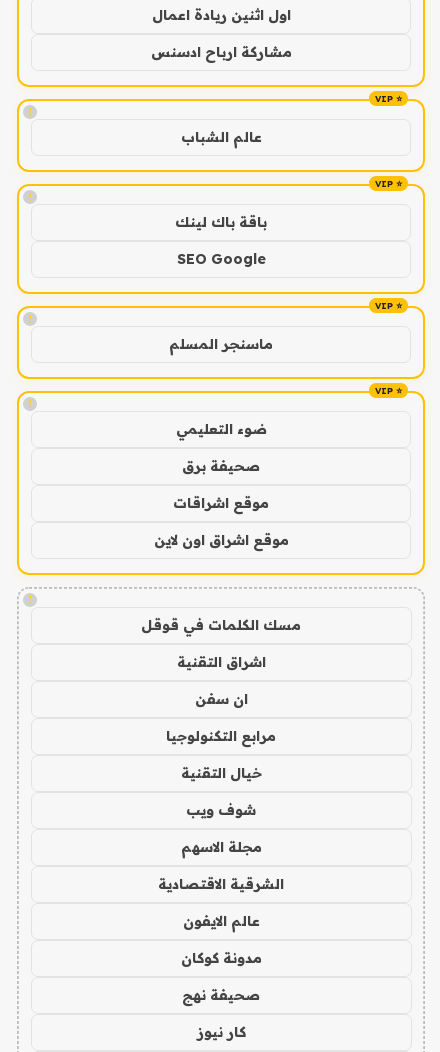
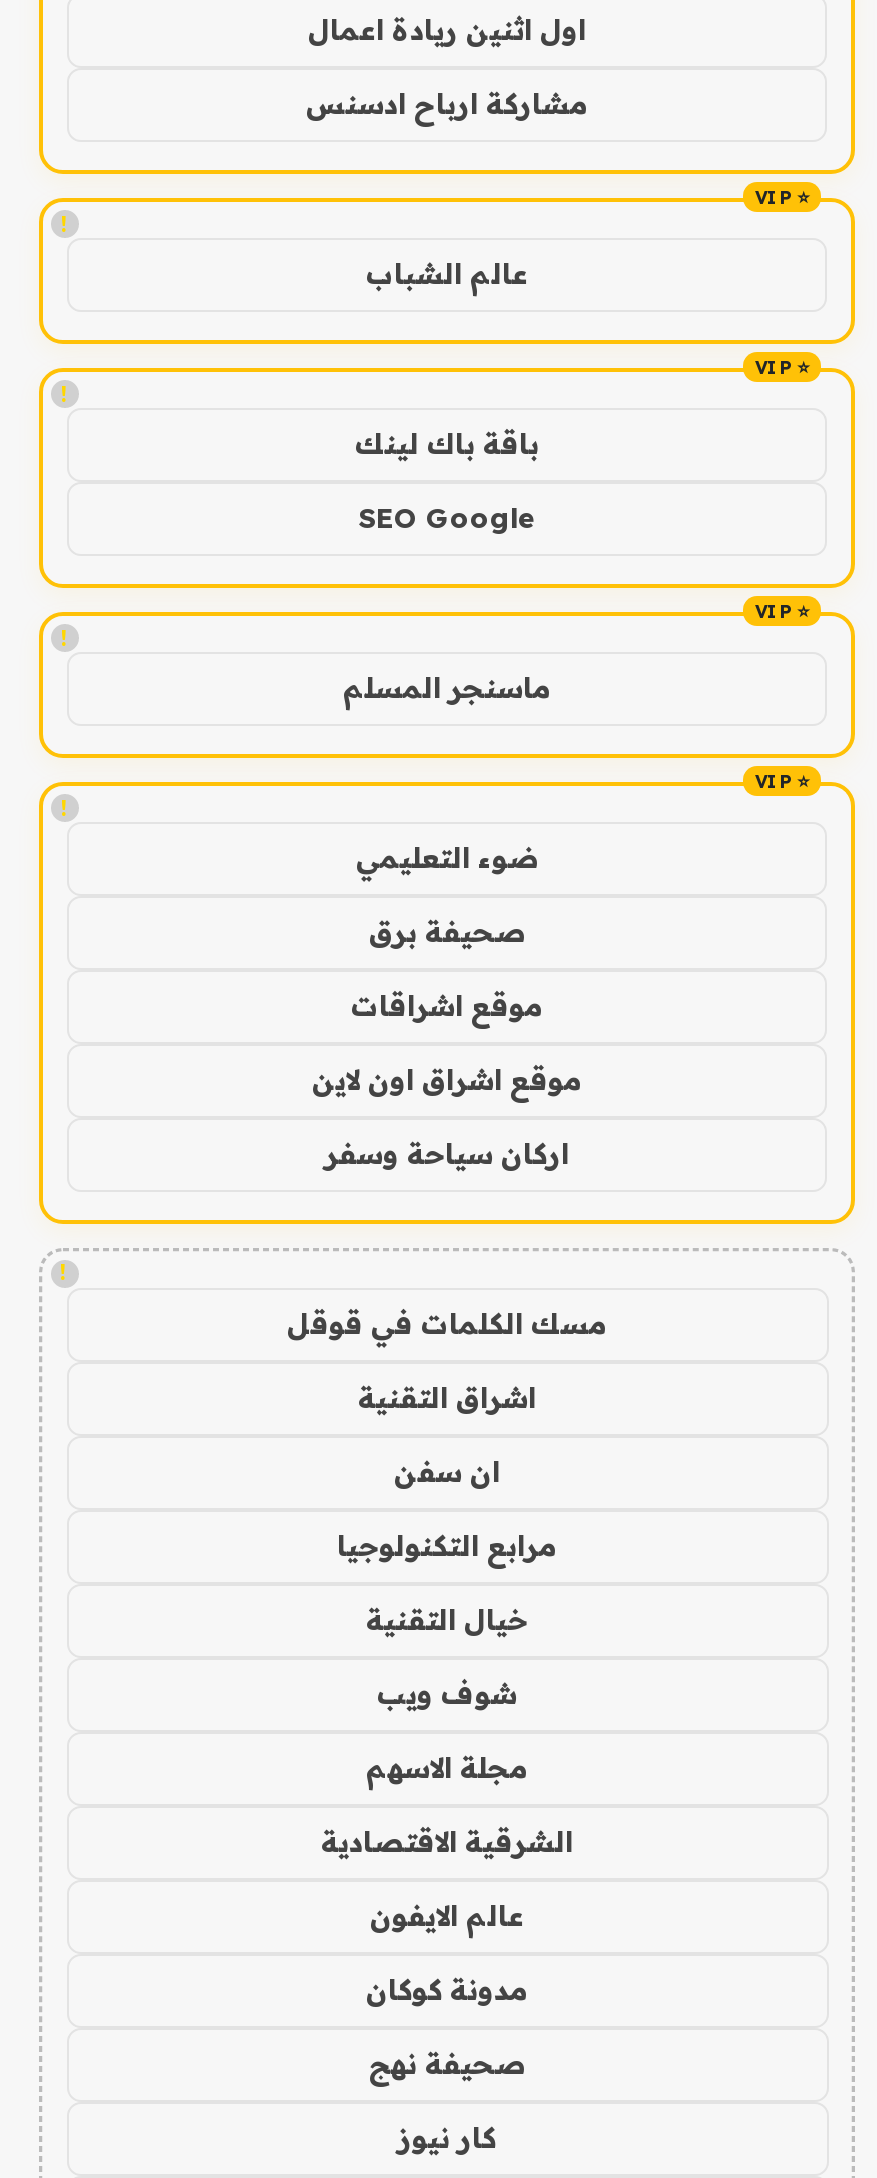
+ اركان سياحة وسفر
